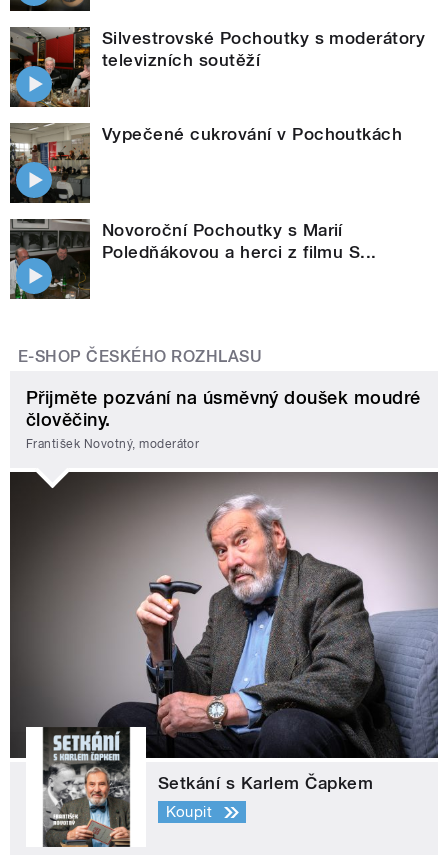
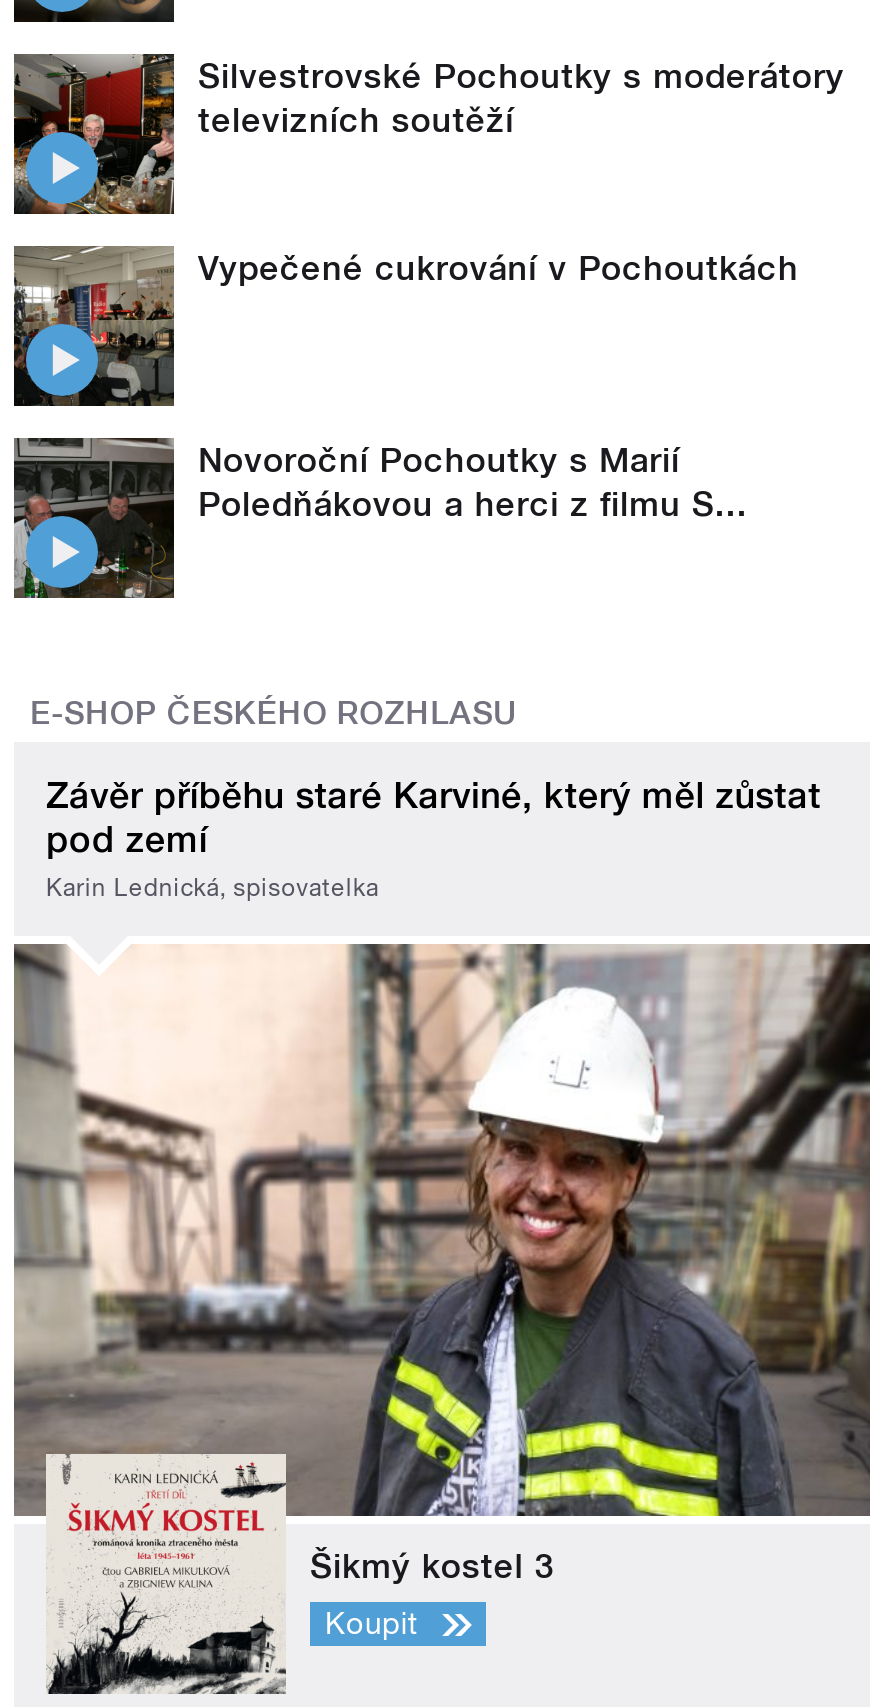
- Přijměte pozvání na úsměvný doušek moudré
- člověčiny.
- František Novotný, moderátor
+ Závěr příběhu staré Karviné, který měl zůstat
+ pod zemí
+ Karin Lednická, spisovatelka

- [image]
- Setkání s Karlem Čapkem
+ [image]
+ Šikmý kostel 3
